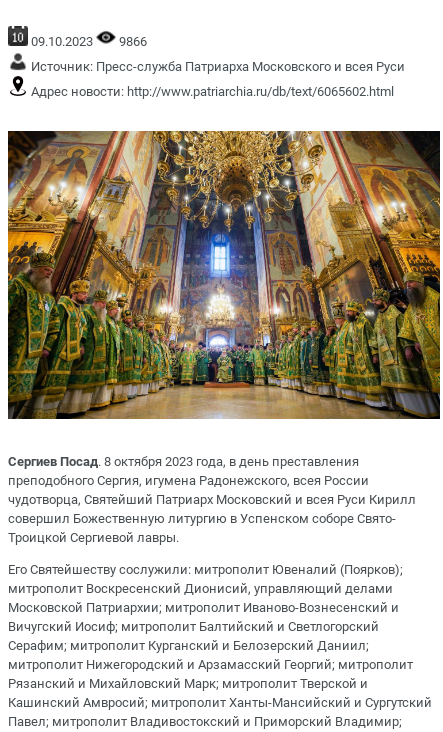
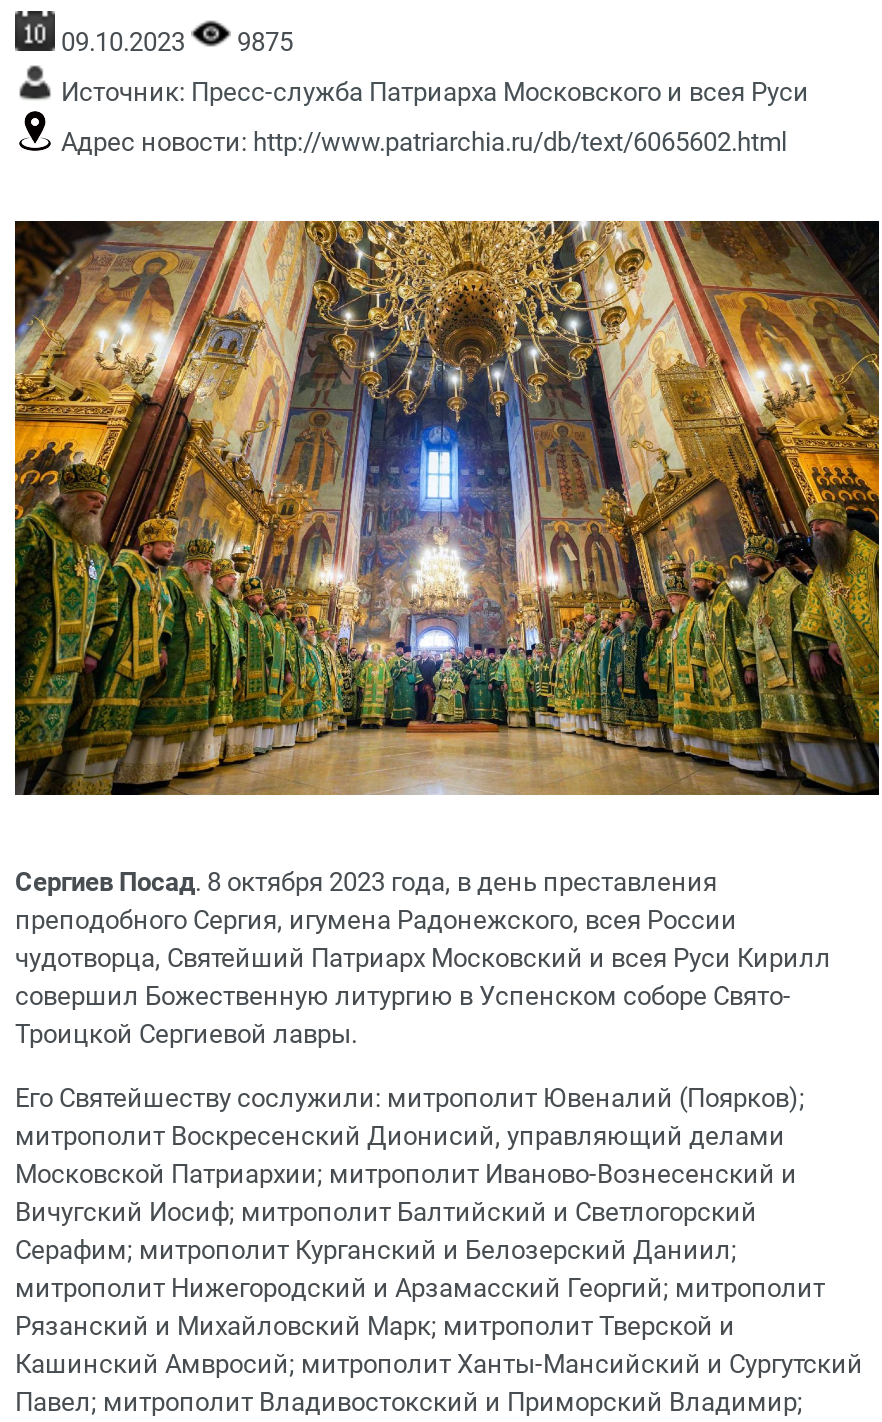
- 09.10.2023 9866
+ 09.10.2023 9875
